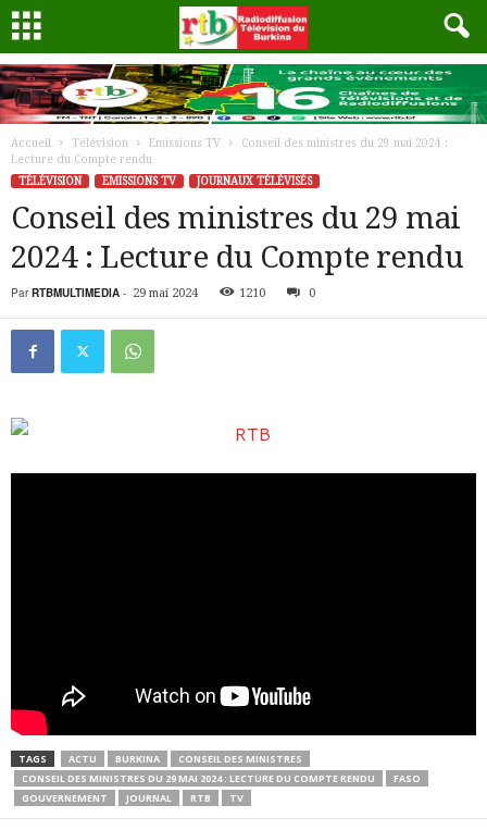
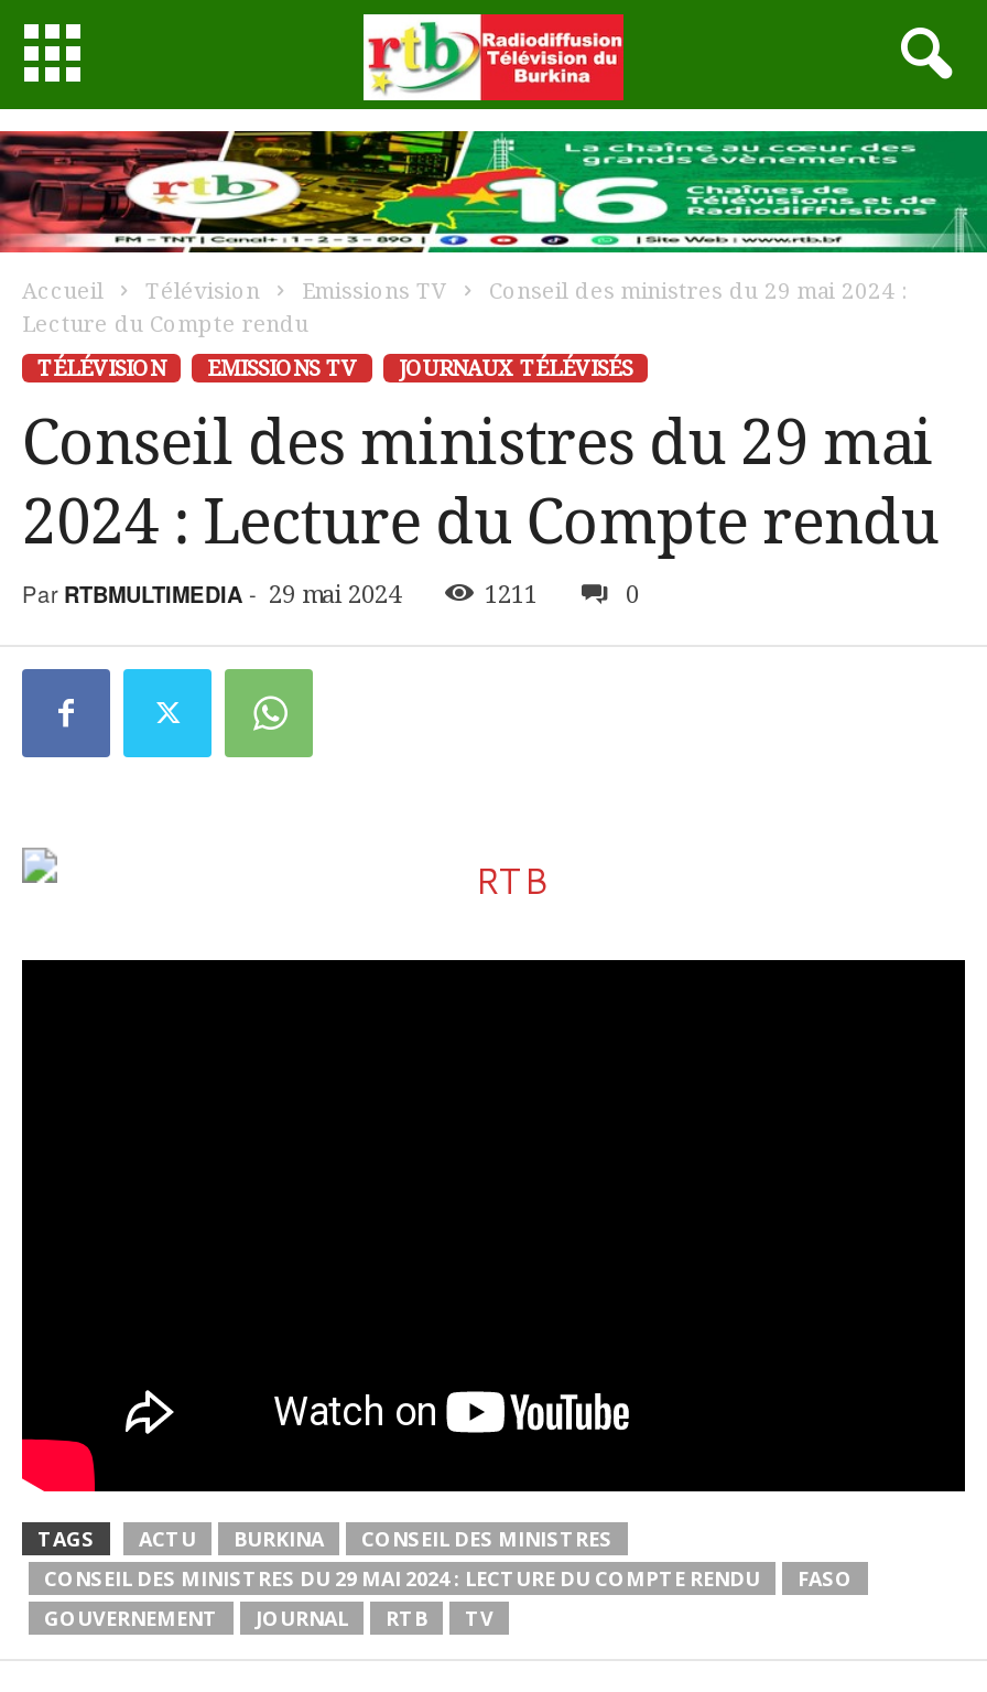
- 1210
+ 1211
